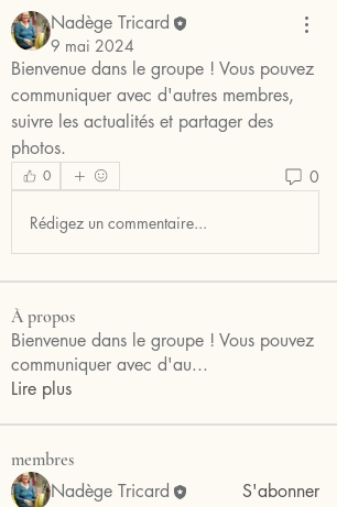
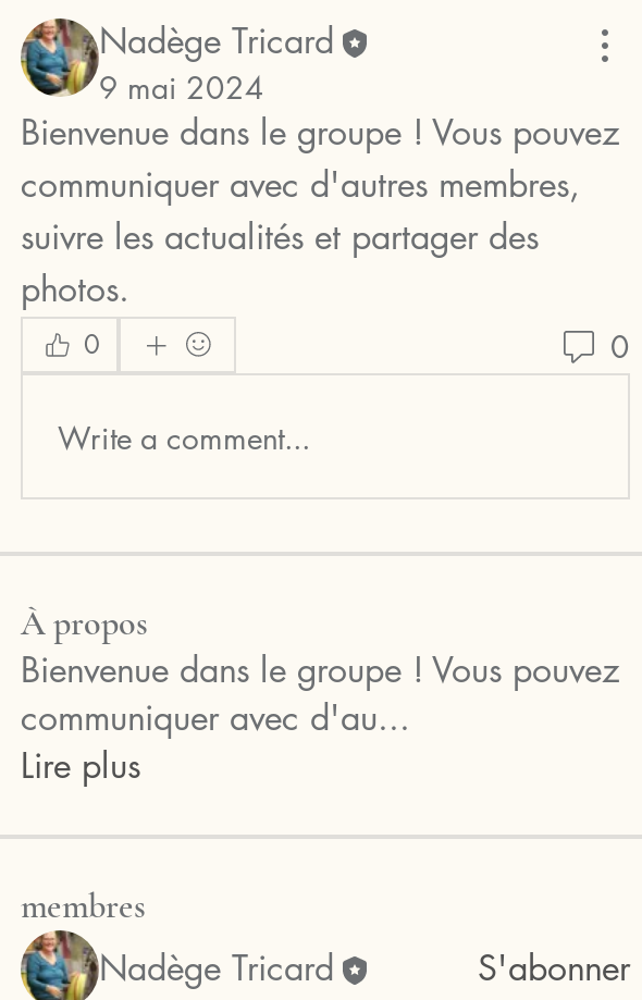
- Rédigez un commentaire...
+ Write a comment...
